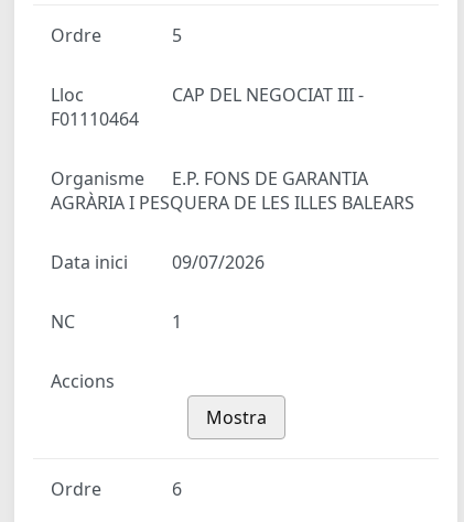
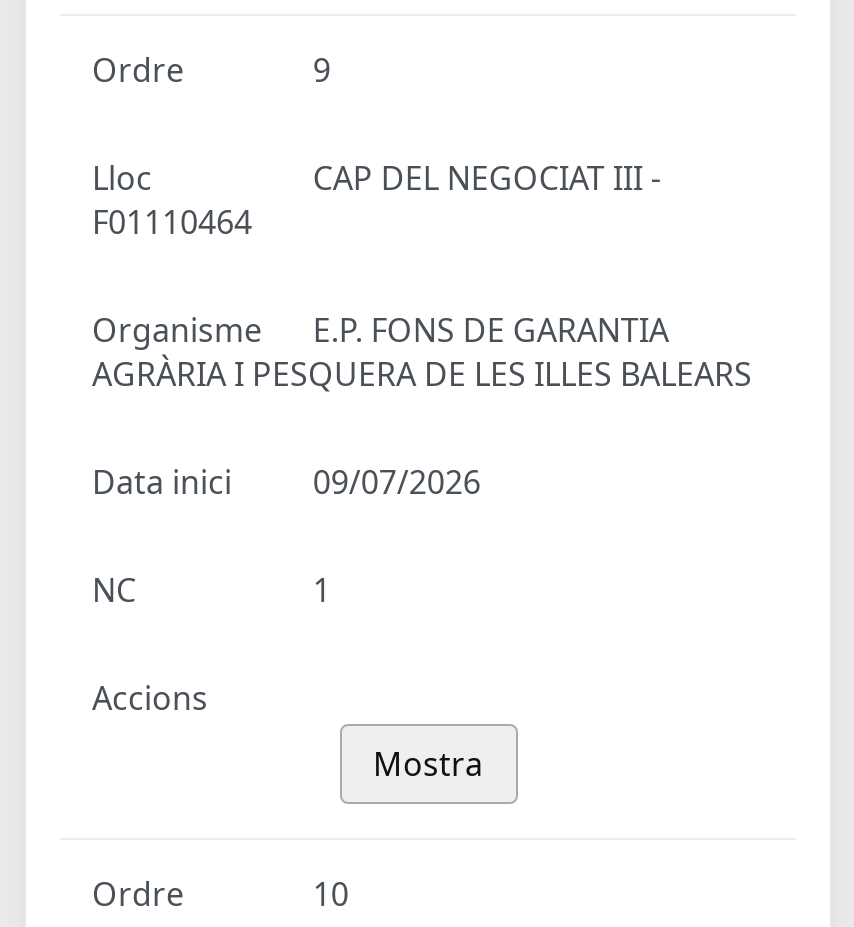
- 5
+ 9

- 6
+ 10
